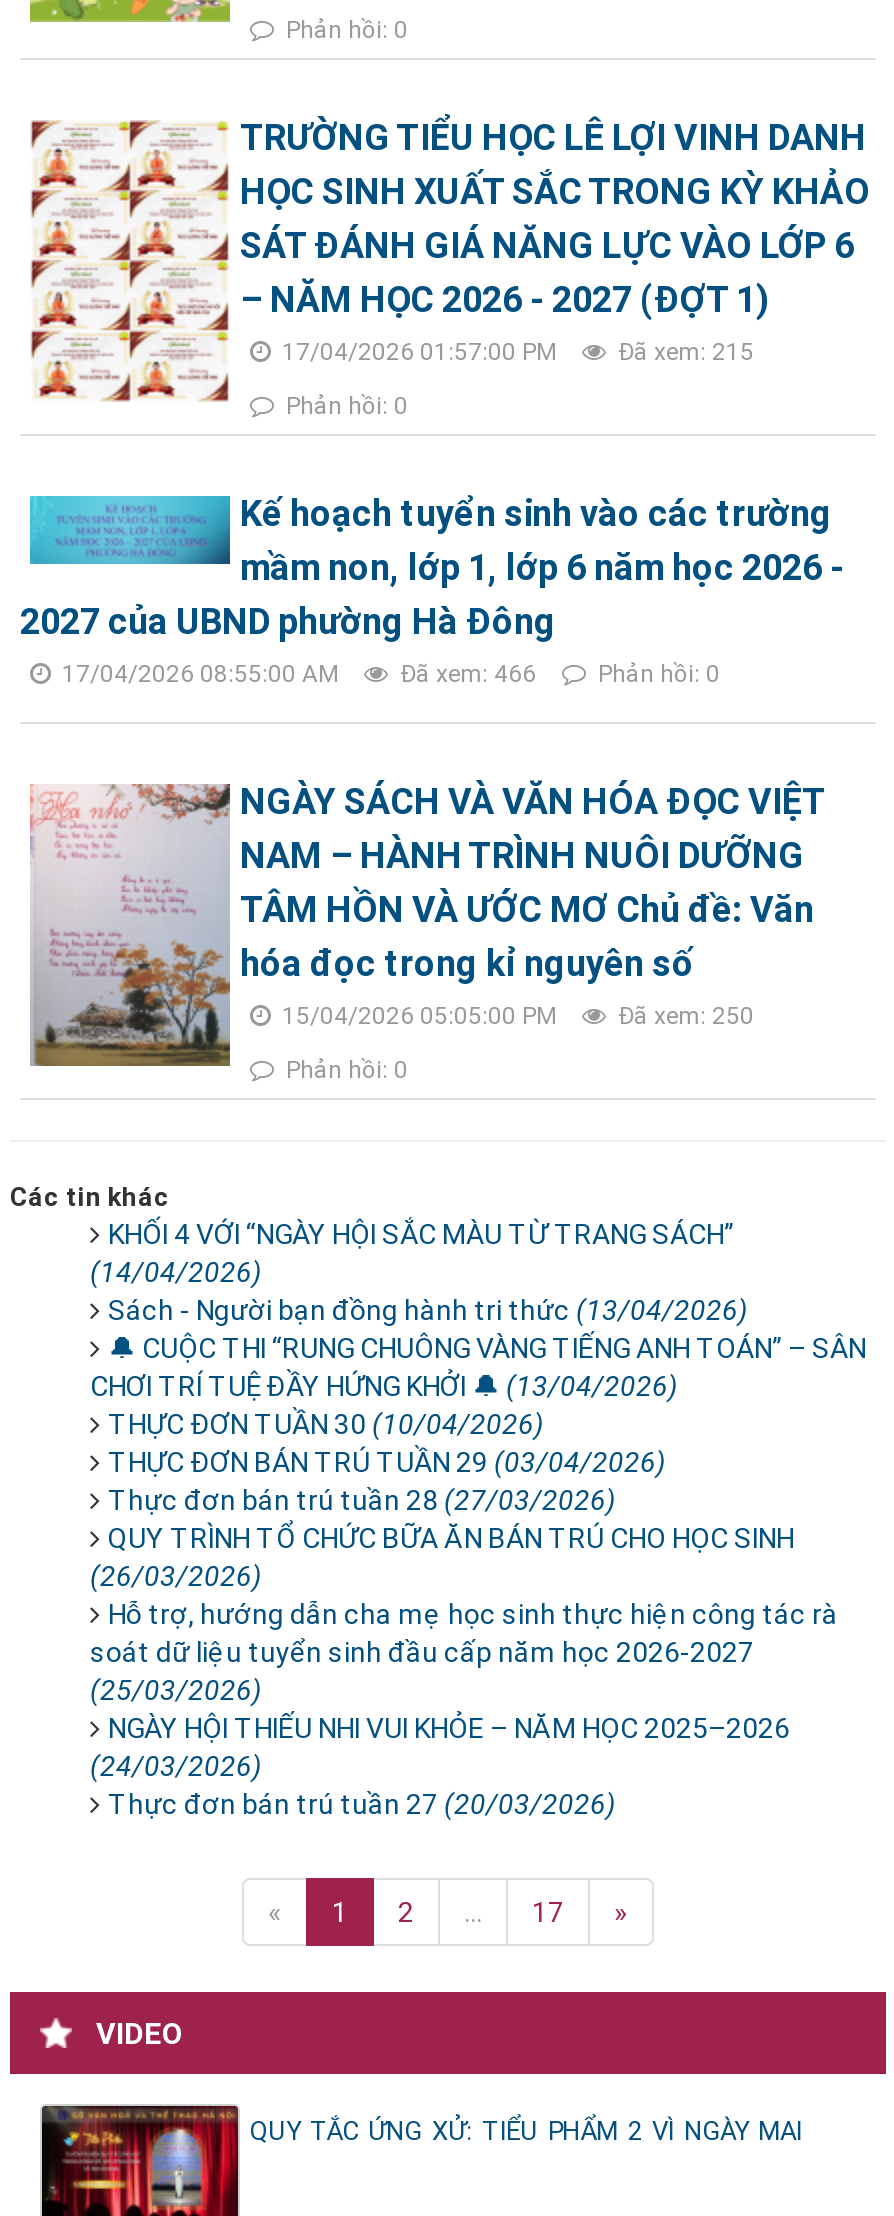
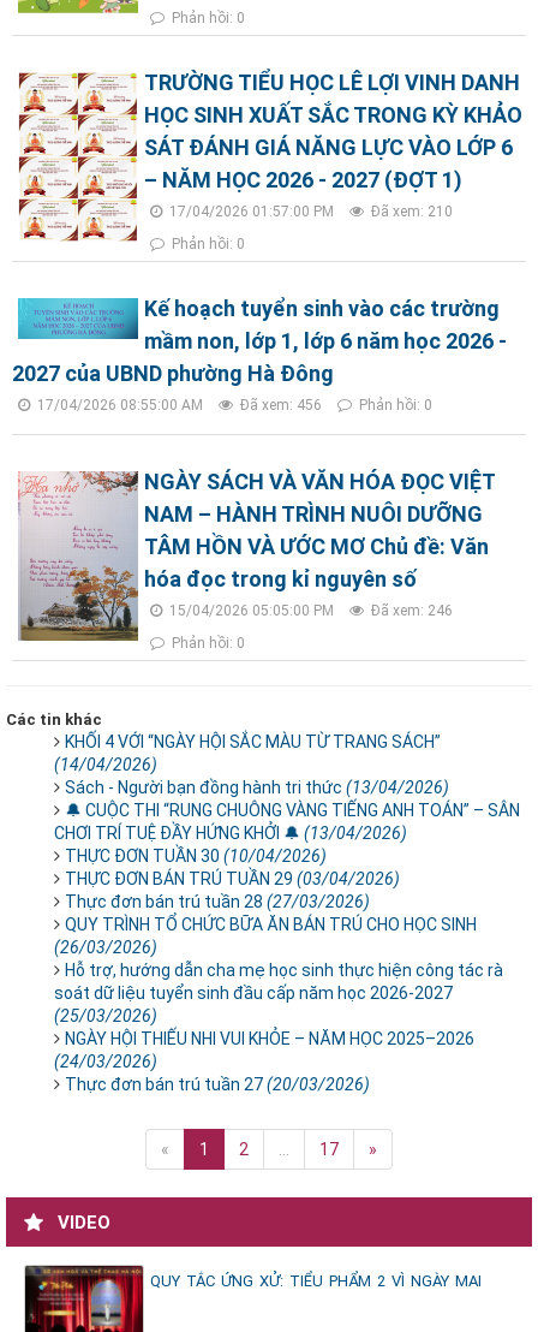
- 17/04/2026 01:57:00 PM Đã xem: 215
+ 17/04/2026 01:57:00 PM Đã xem: 210

- 17/04/2026 08:55:00 AM Đã xem: 466 Phản hồi: 0
+ 17/04/2026 08:55:00 AM Đã xem: 456 Phản hồi: 0

- 15/04/2026 05:05:00 PM Đã xem: 250
+ 15/04/2026 05:05:00 PM Đã xem: 246
